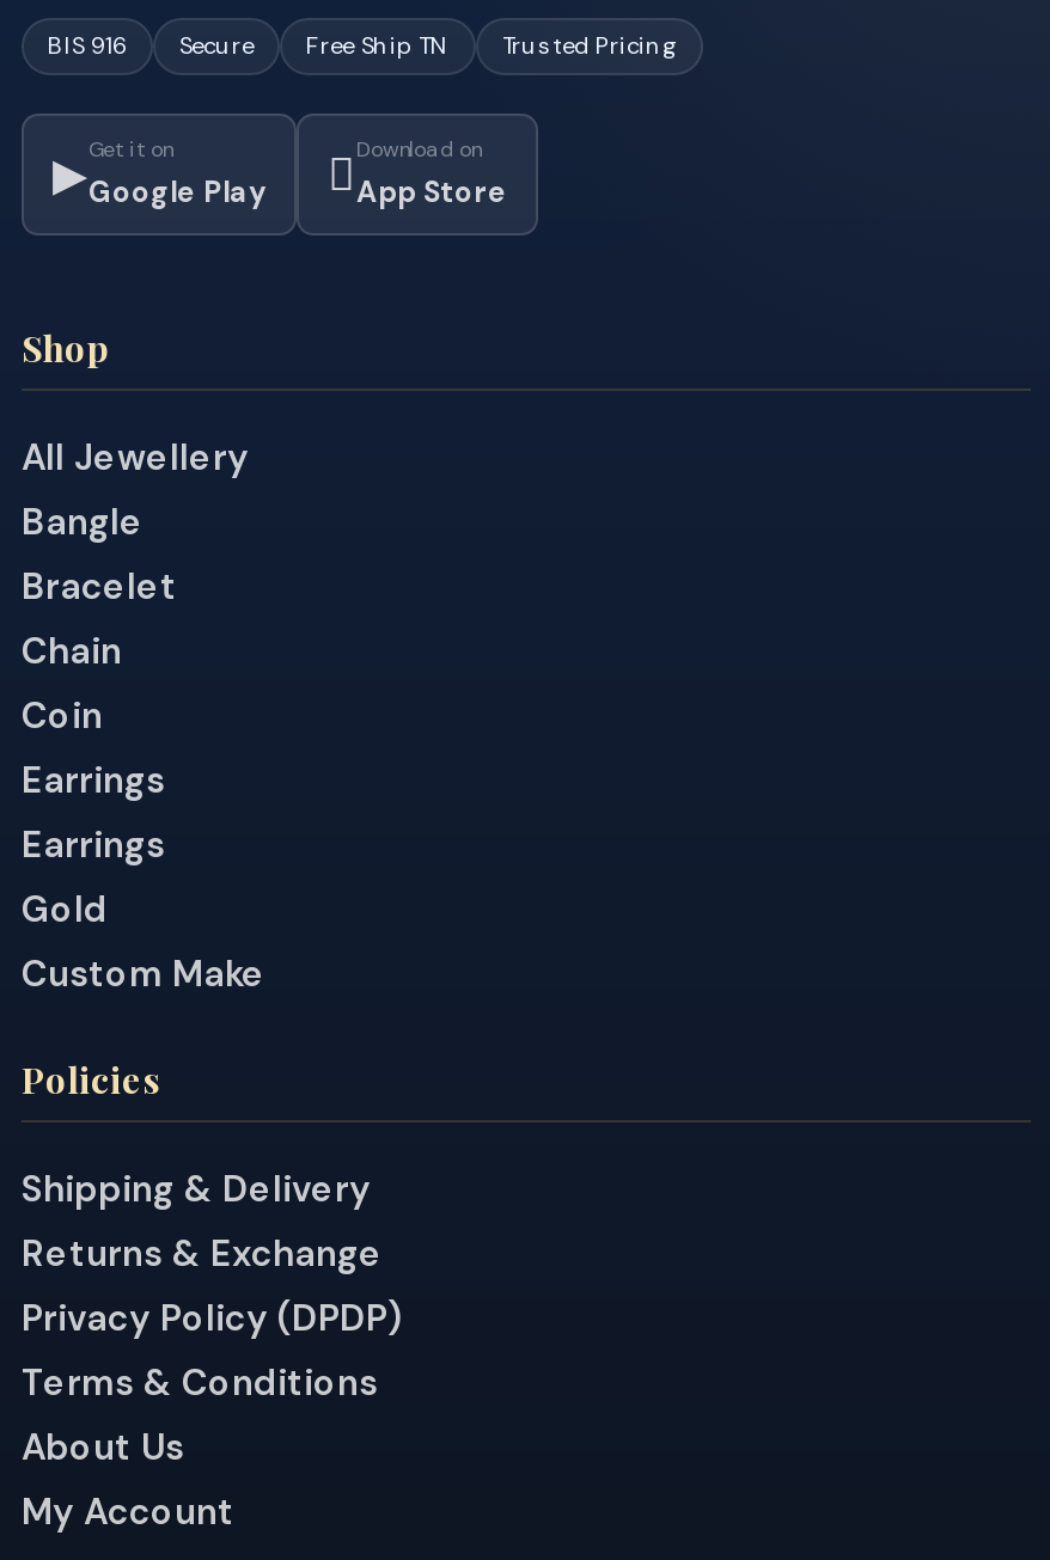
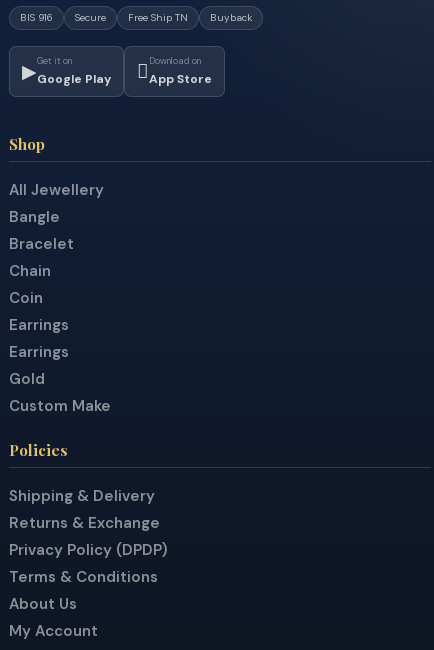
- Trusted Pricing
+ Buyback
